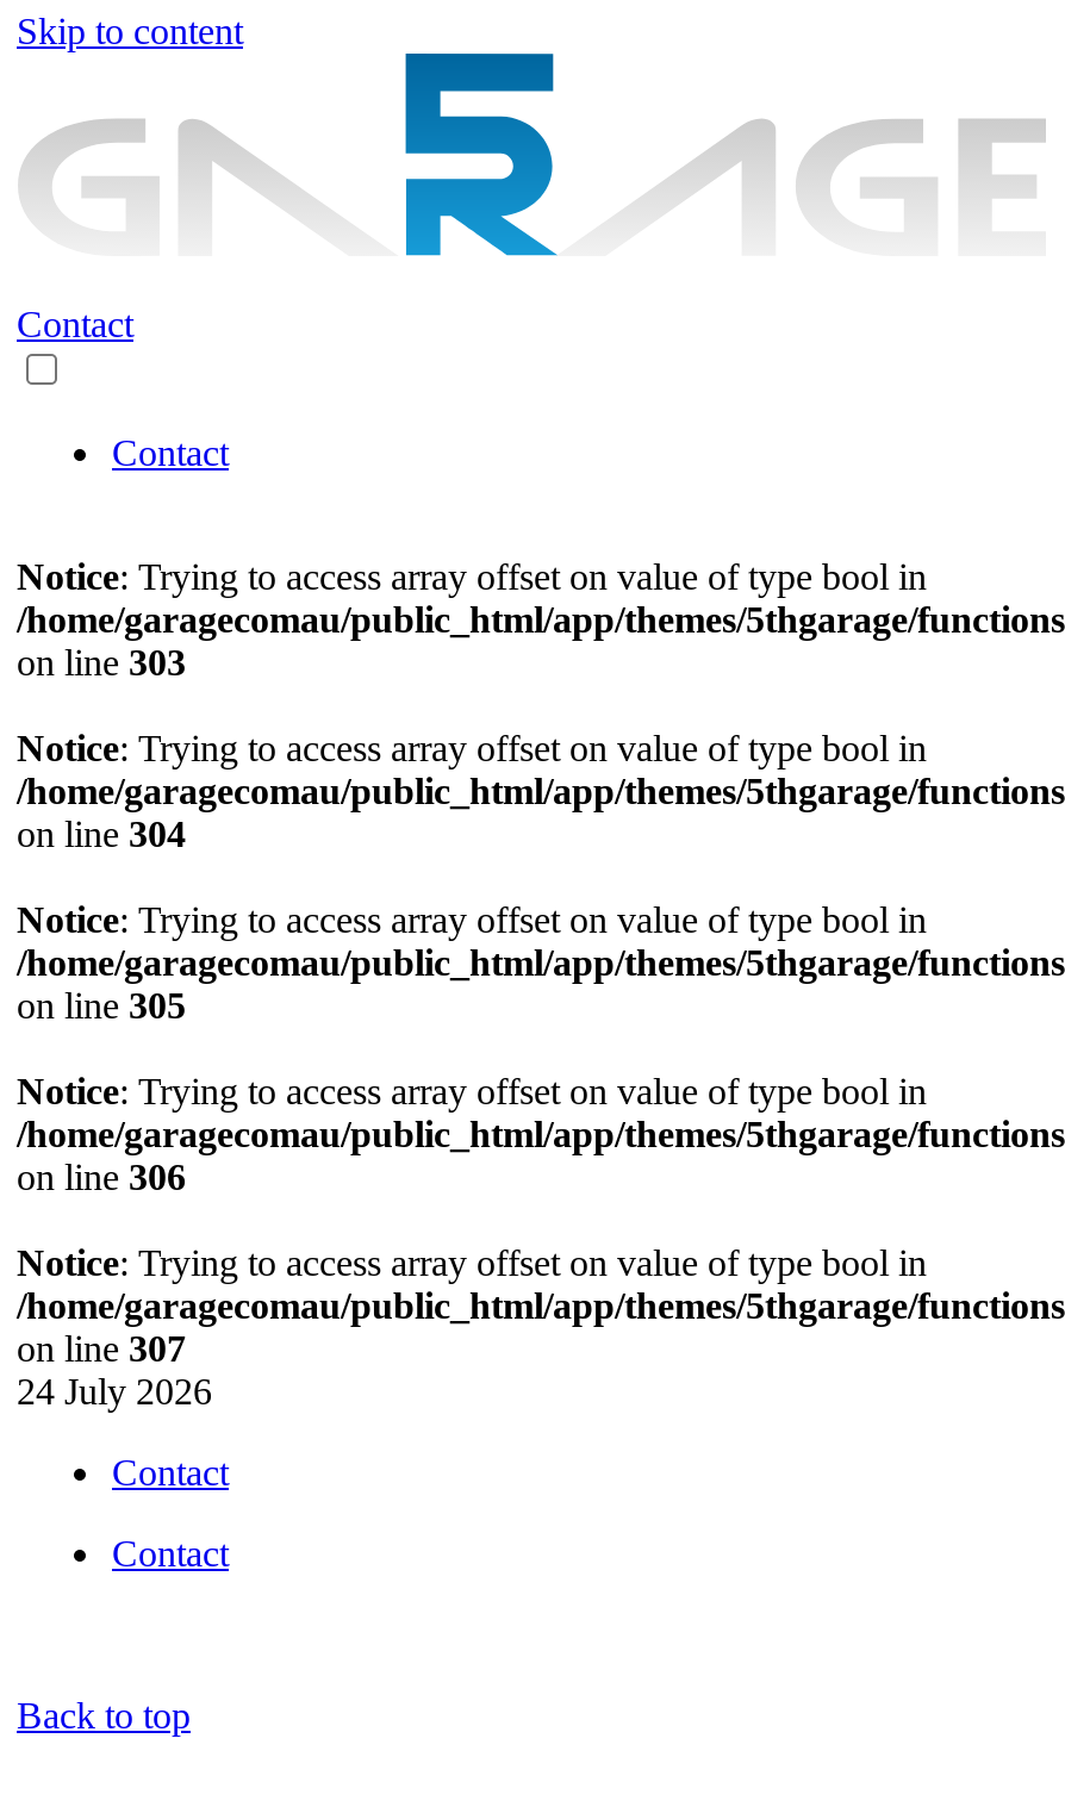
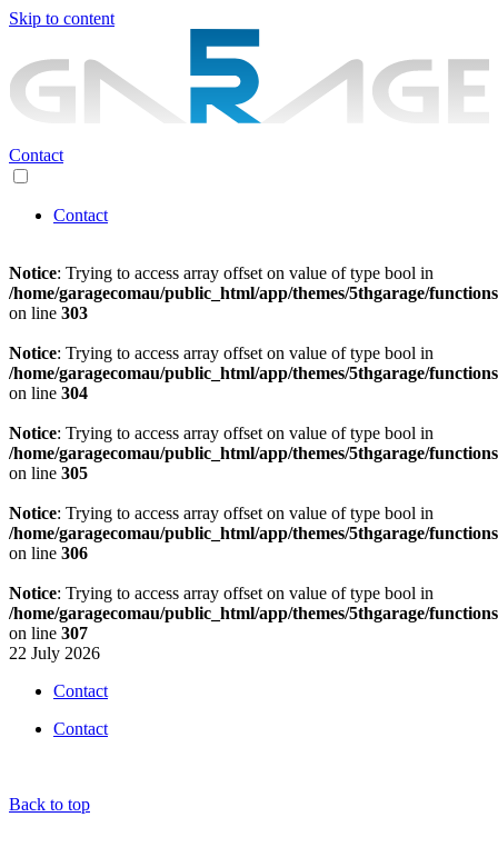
- 24 July 2026
+ 22 July 2026
